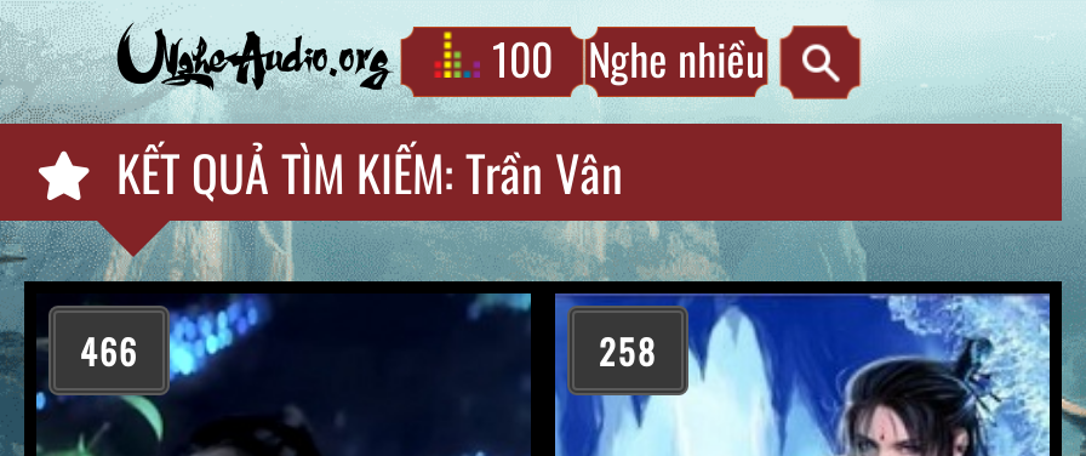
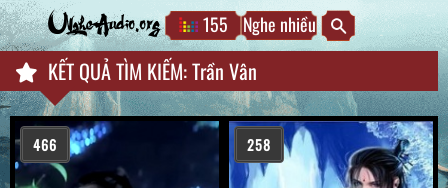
- 100 Nghe nhiều
+ 155 Nghe nhiều
